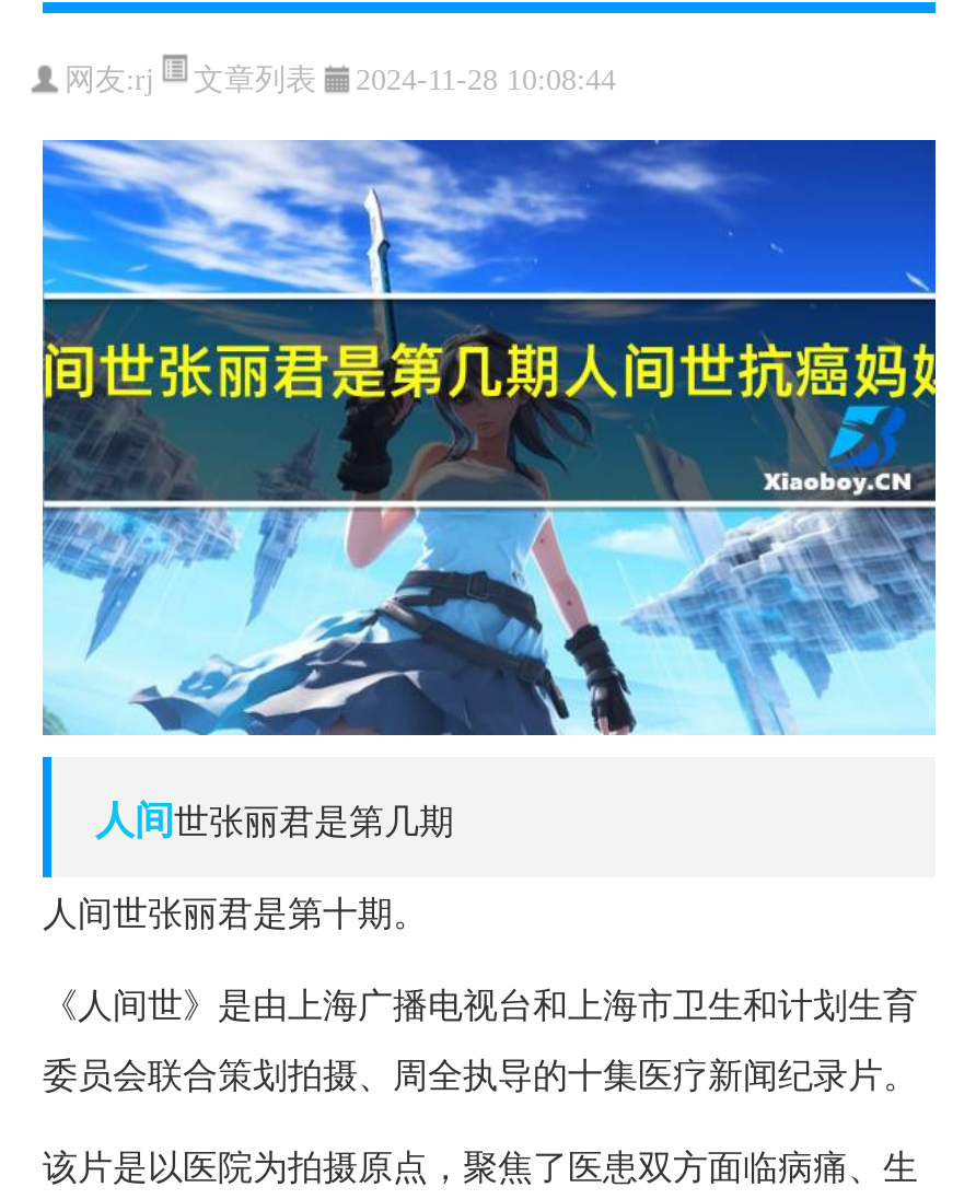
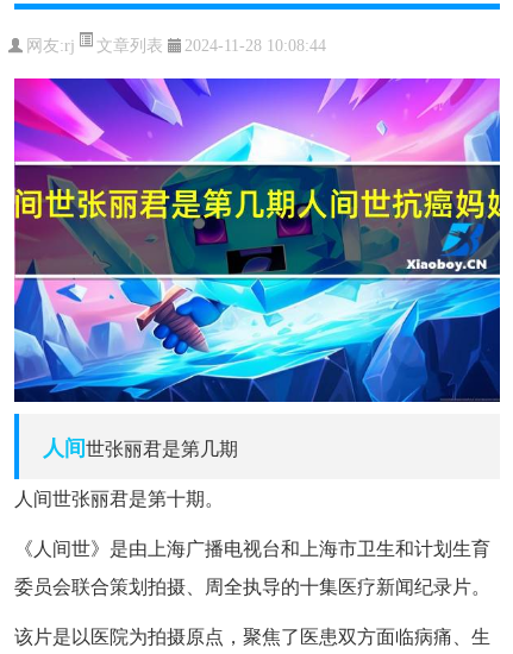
- [image]
+ [image]
